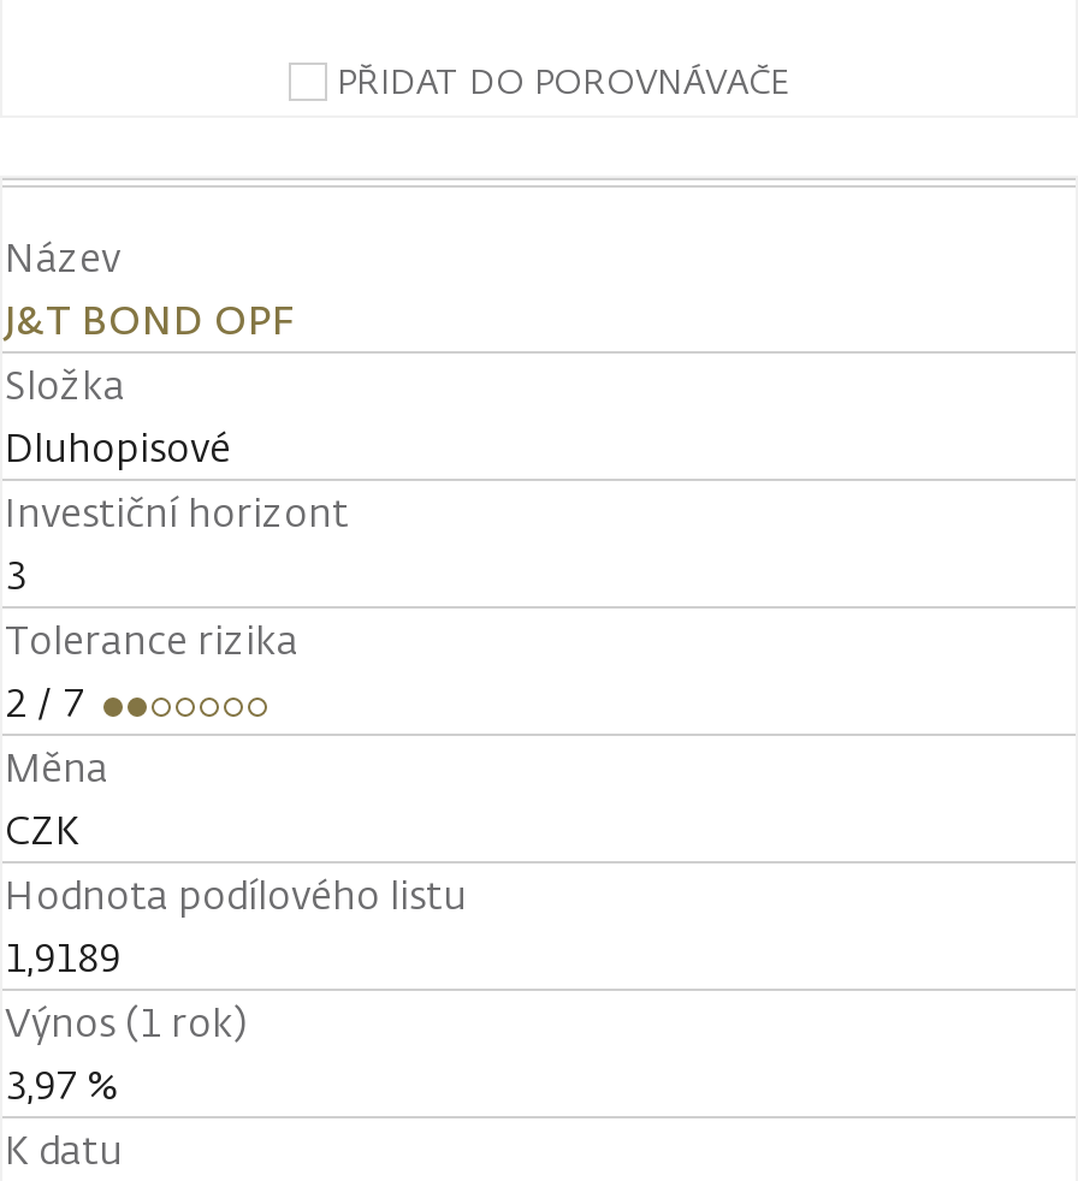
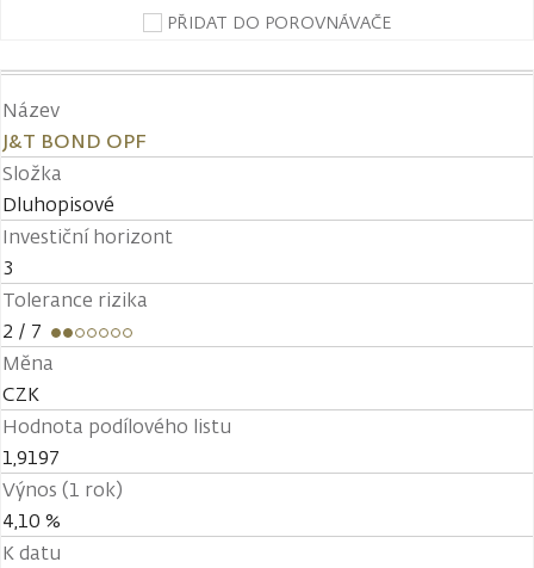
- 1,9189
+ 1,9197

- 3,97 %
+ 4,10 %
